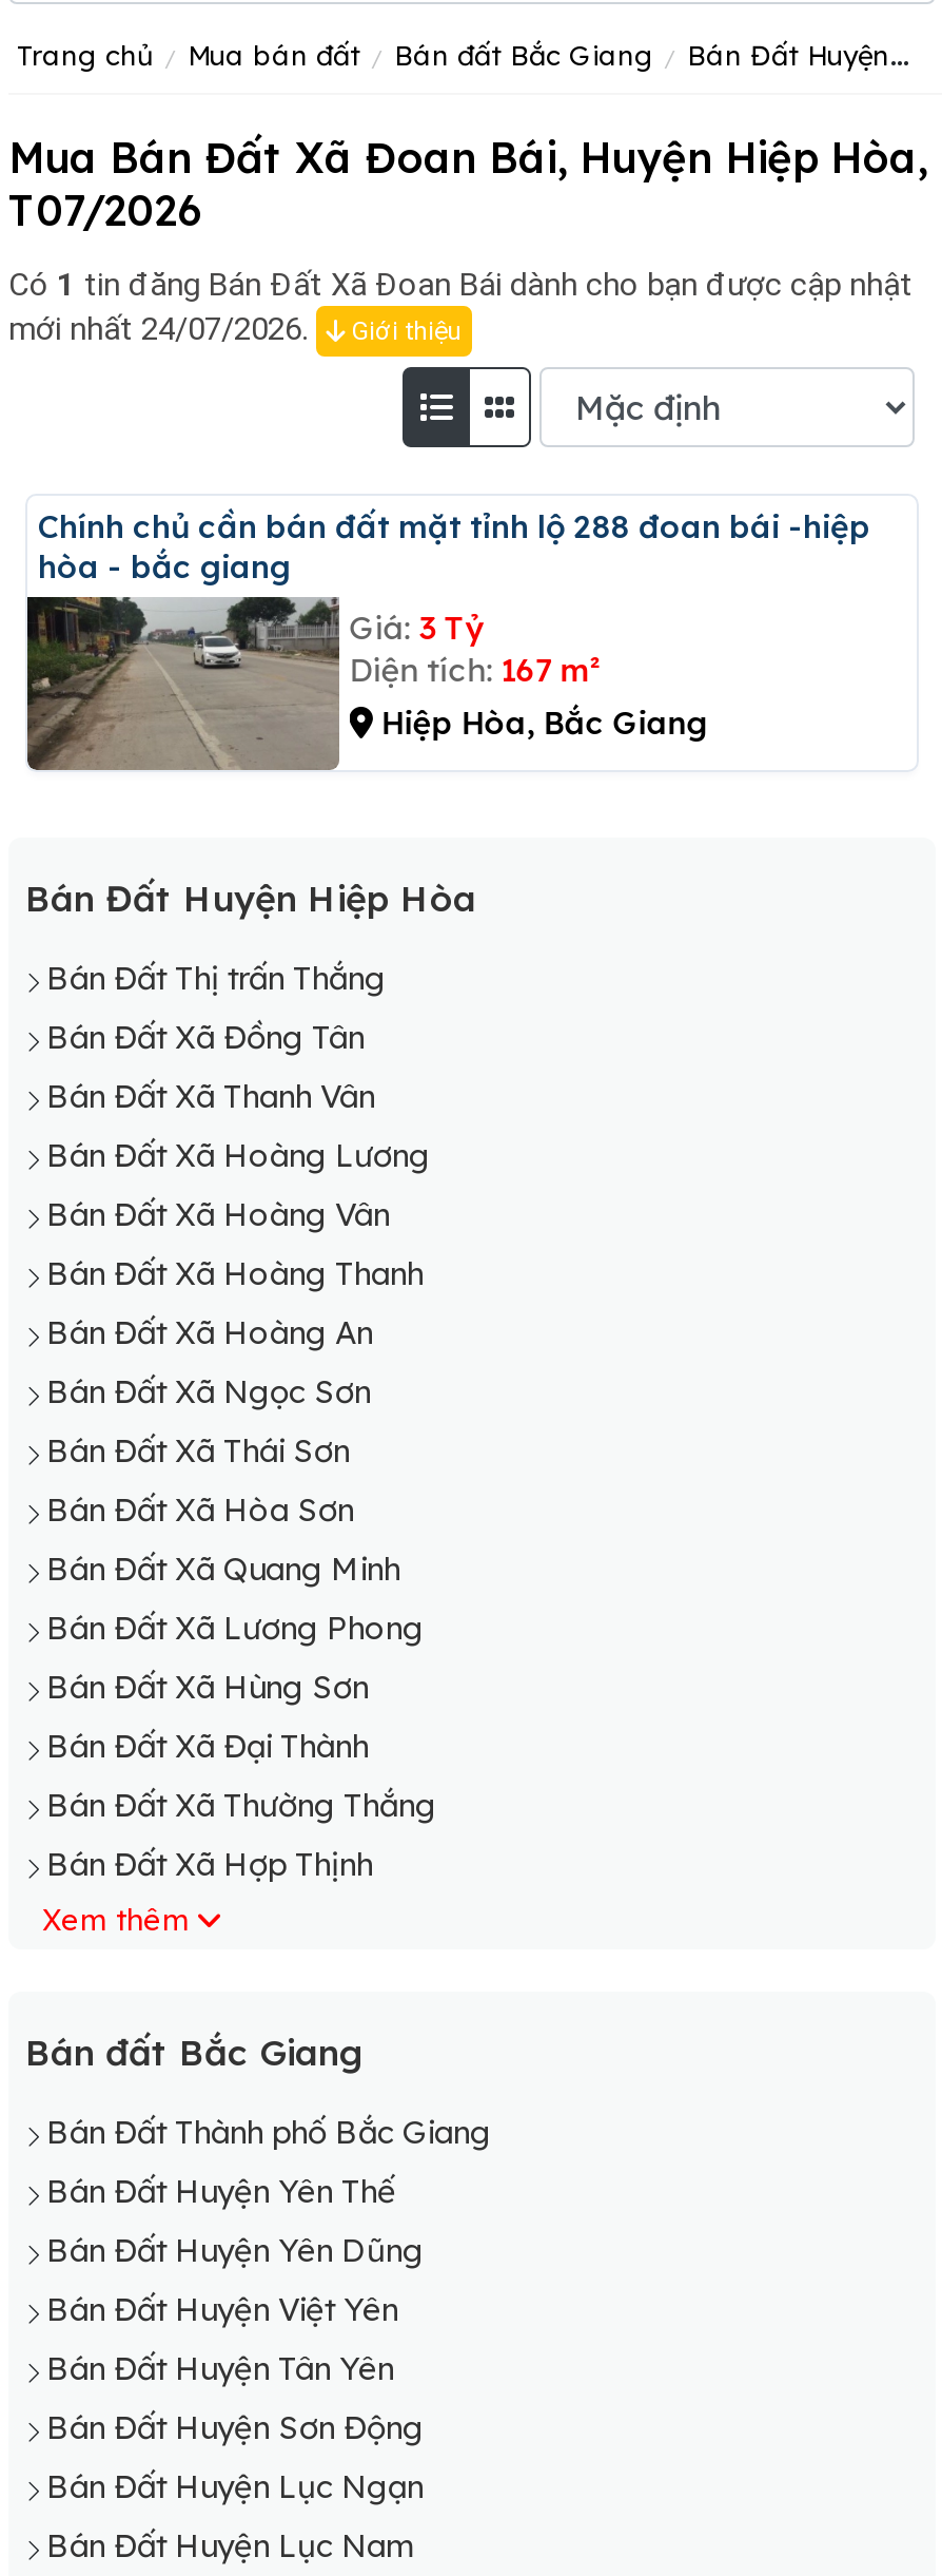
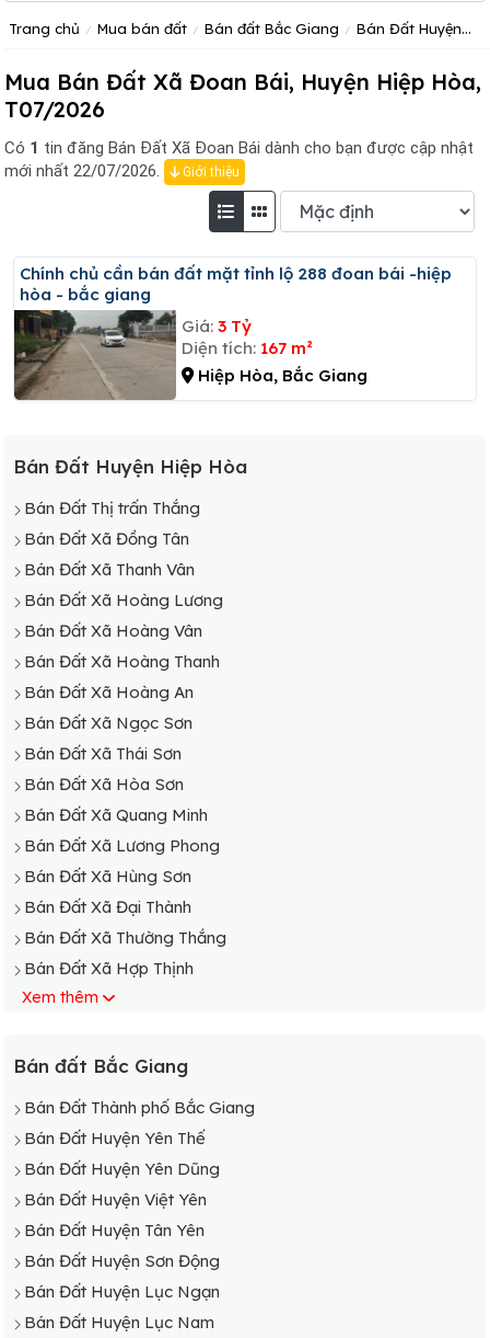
- mới nhất 24/07/2026. Giới thiệu
+ mới nhất 22/07/2026. Giới thiệu
